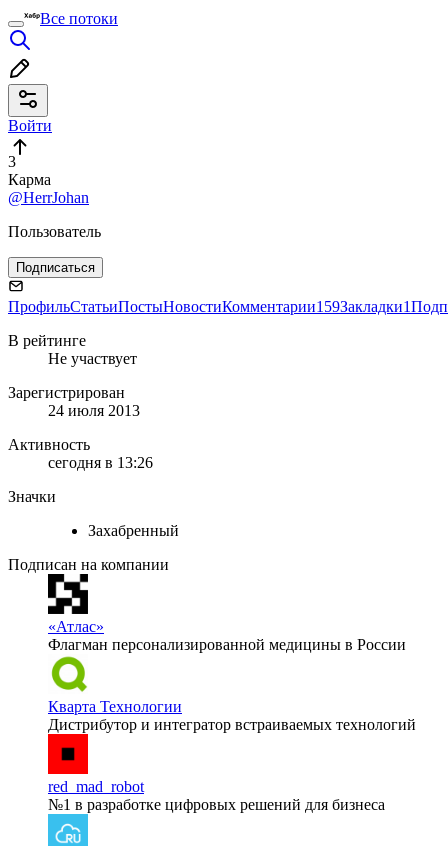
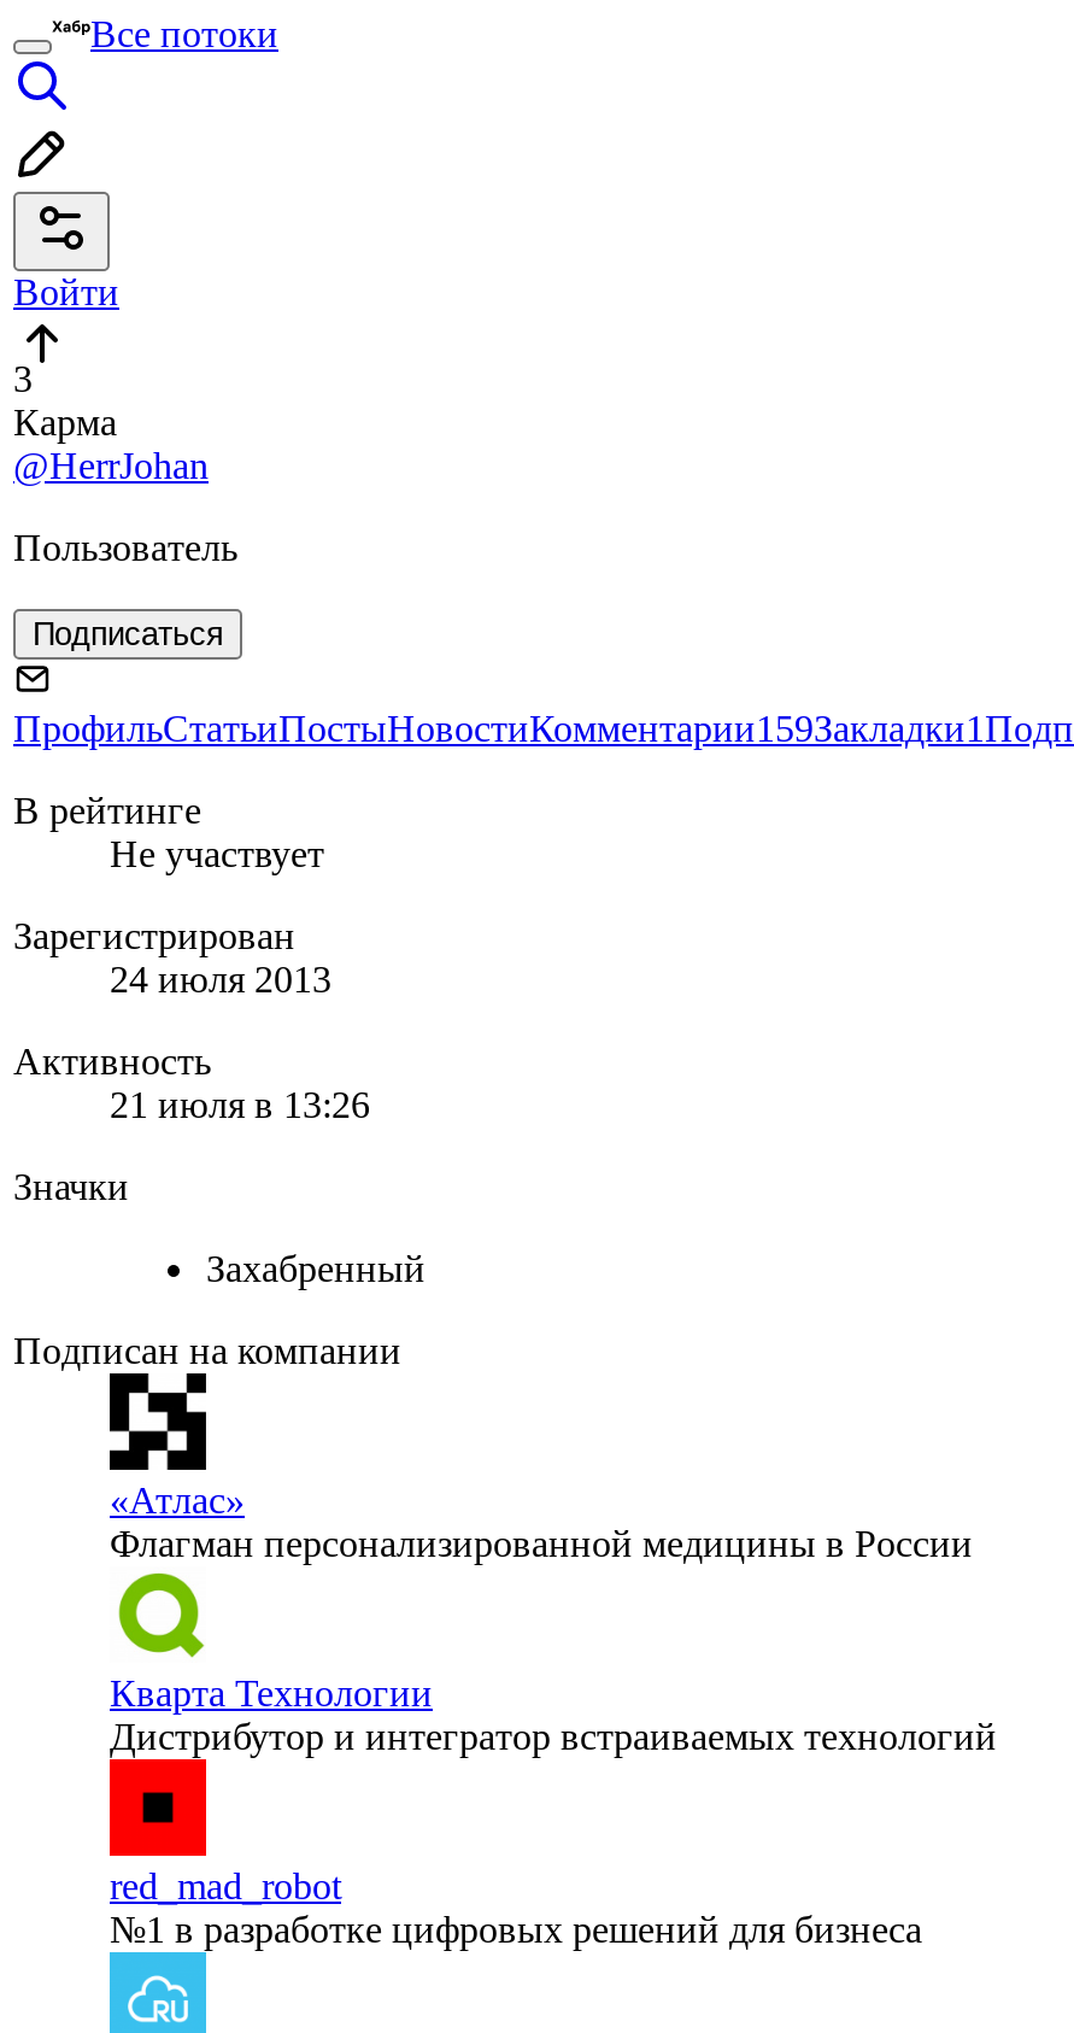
- сегодня в 13:26
+ 21 июля в 13:26
